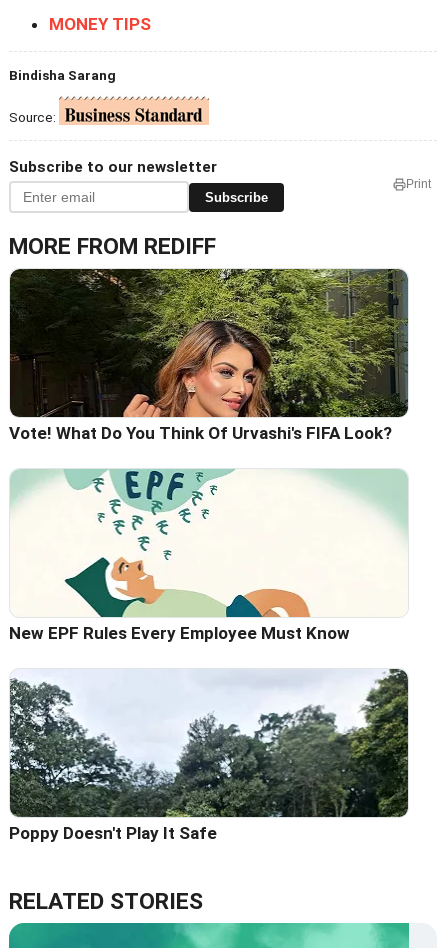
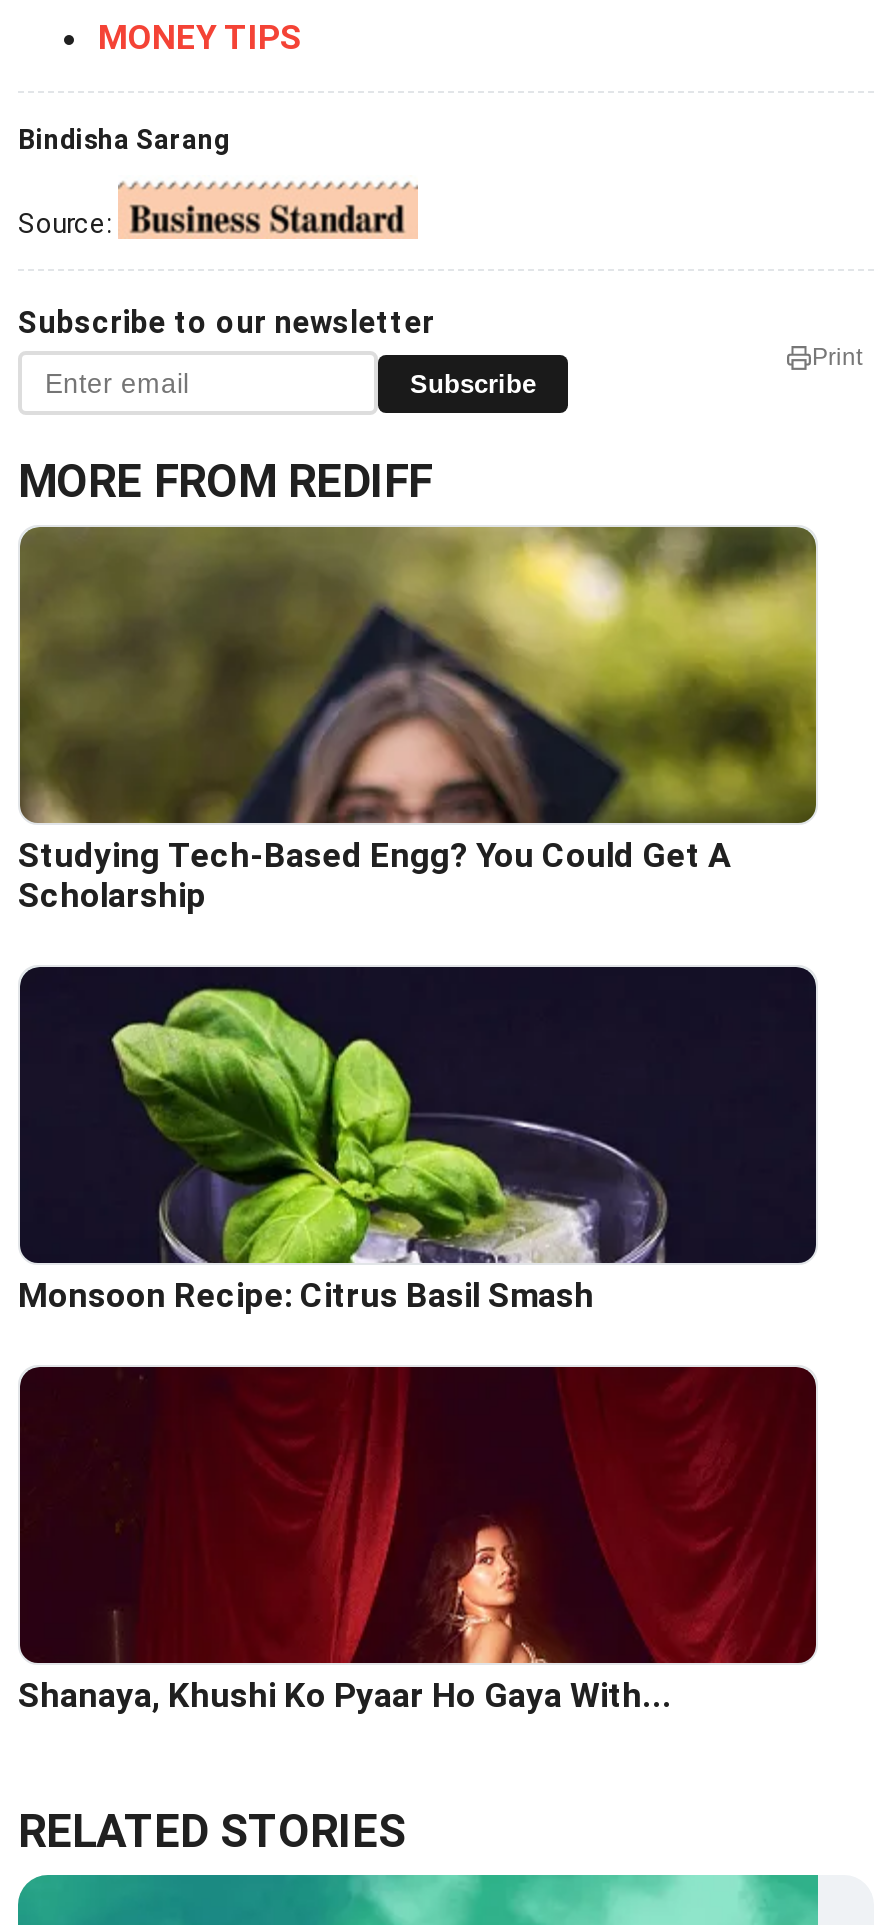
- [image]
- Vote! What Do You Think Of Urvashi's FIFA Look?
+ [image]
+ Studying Tech-Based Engg? You Could Get A
+ Scholarship

- [image]
- New EPF Rules Every Employee Must Know
+ [image]
+ Monsoon Recipe: Citrus Basil Smash

- [image]
- Poppy Doesn't Play It Safe
+ [image]
+ Shanaya, Khushi Ko Pyaar Ho Gaya With...
